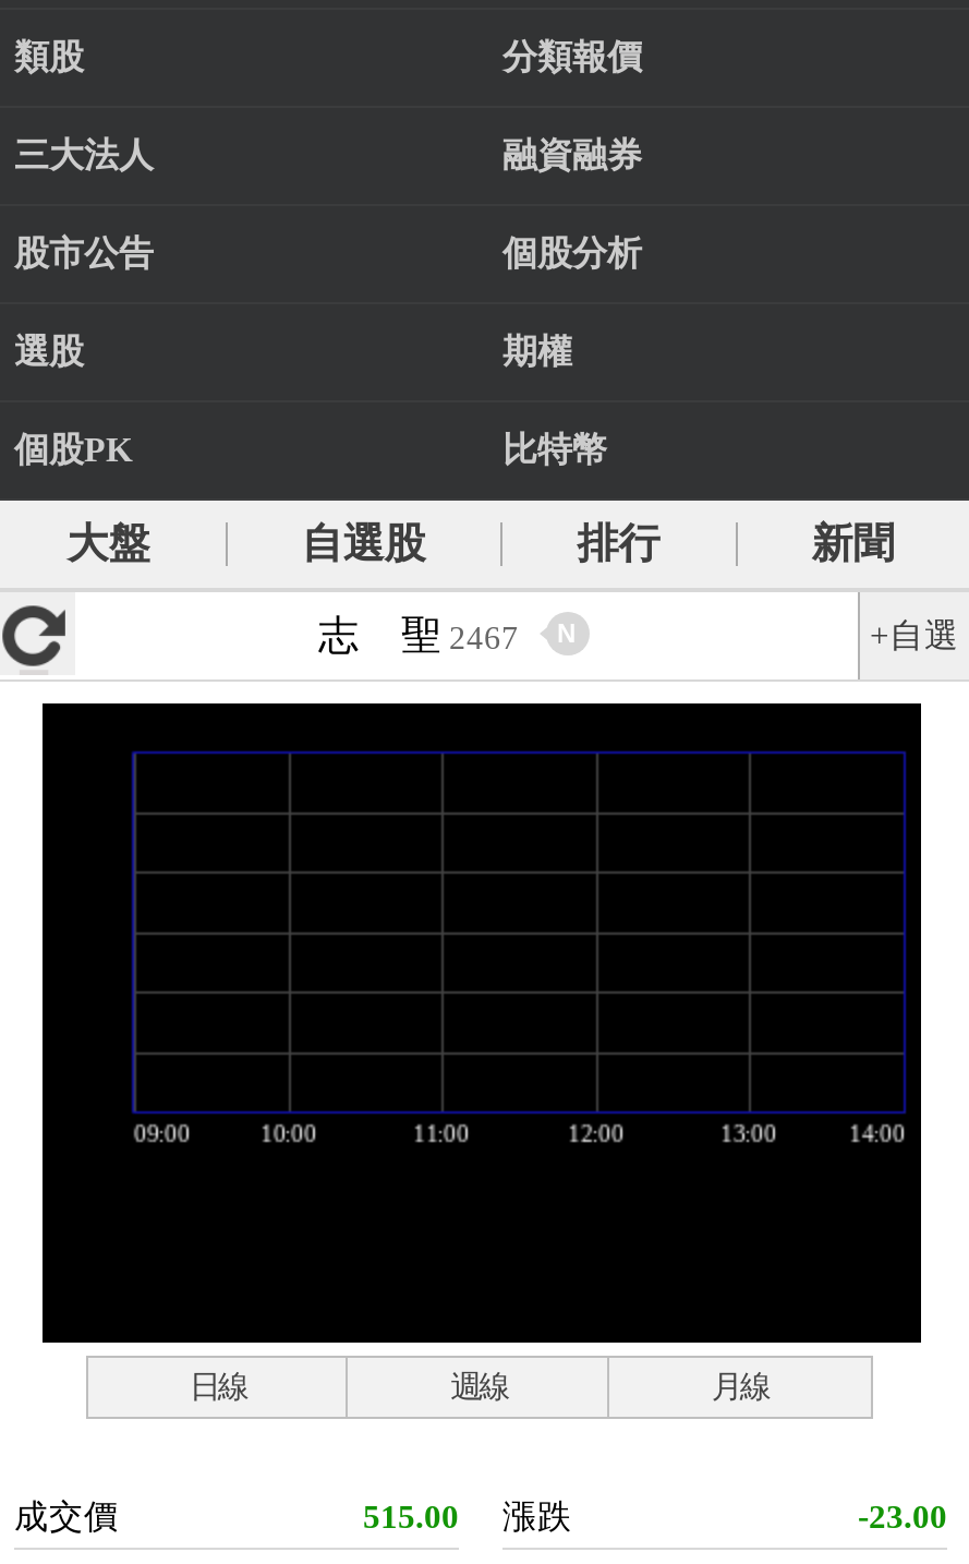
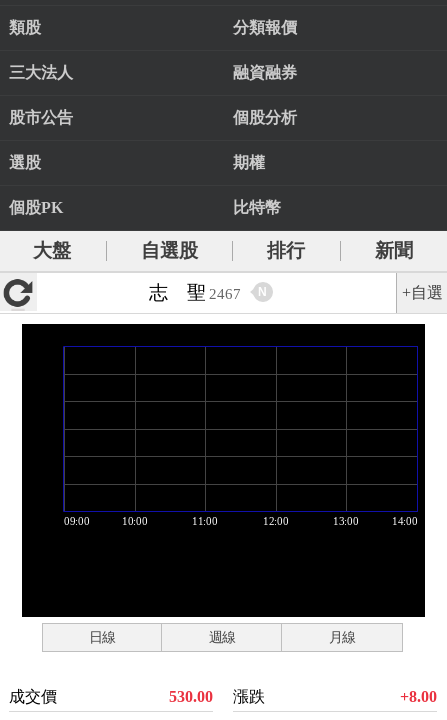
- 515.00 漲跌
+ 530.00 漲跌

- -23.00
+ +8.00
